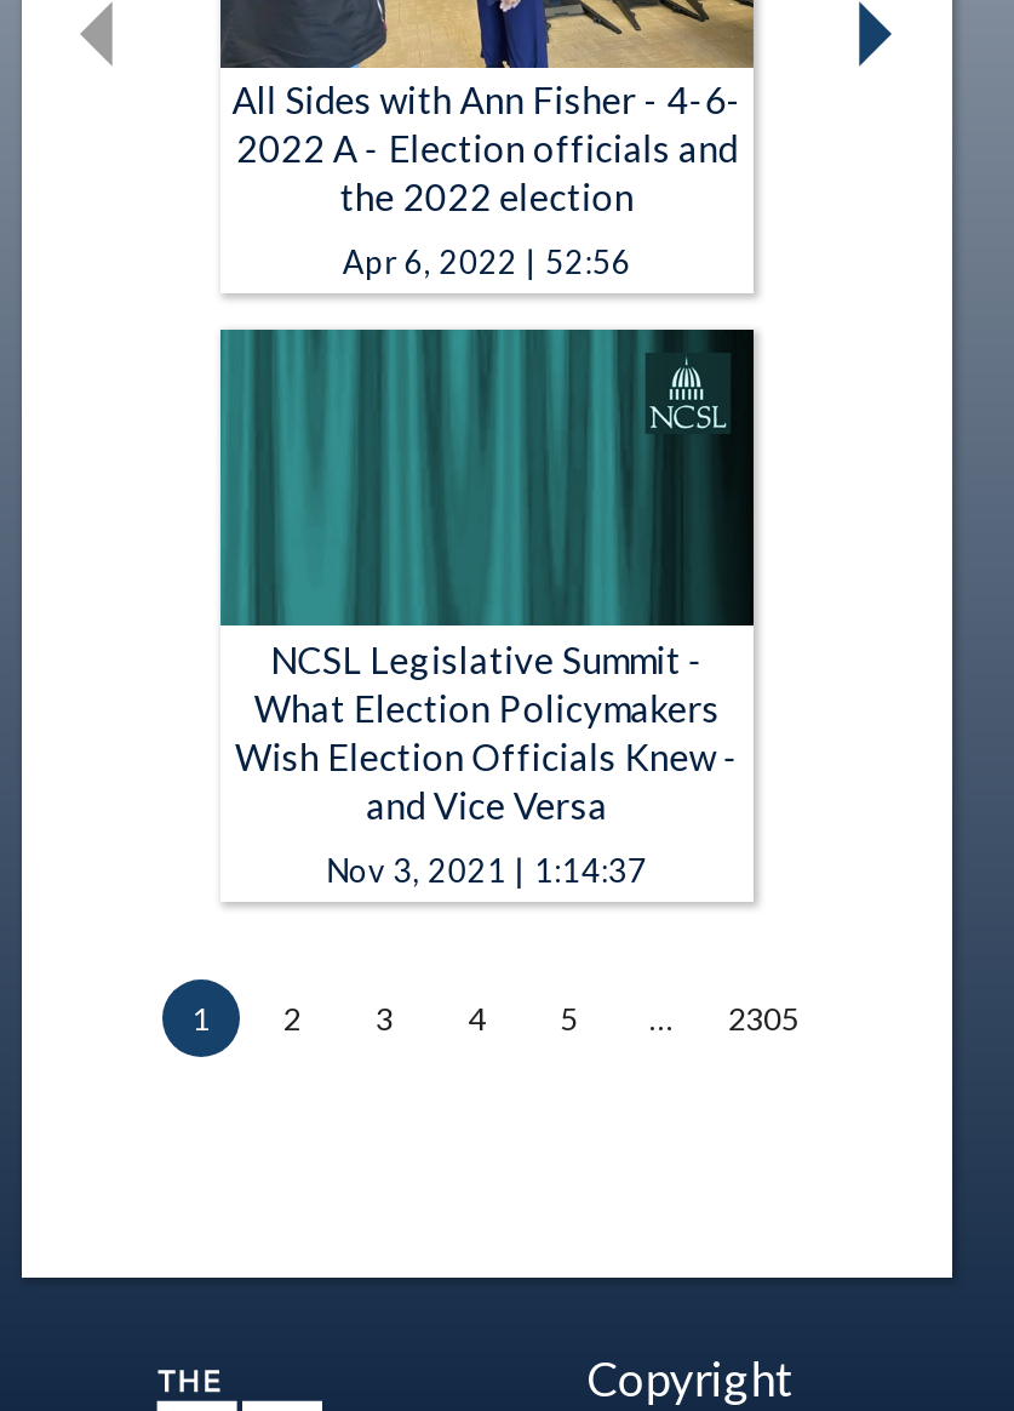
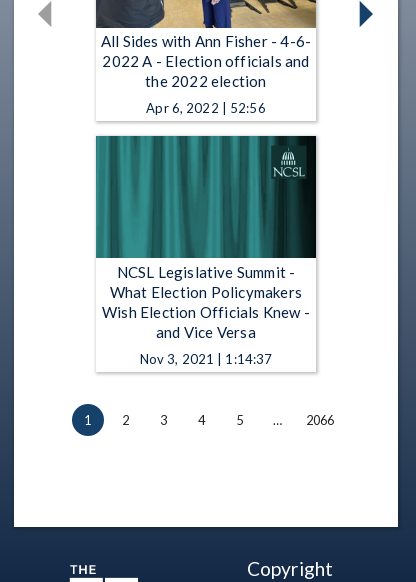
- 2305
+ 2066
